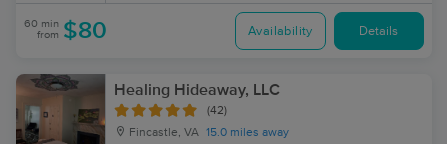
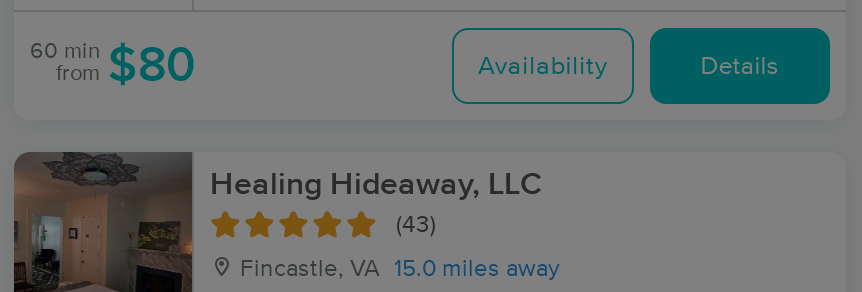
- (42)
+ (43)
